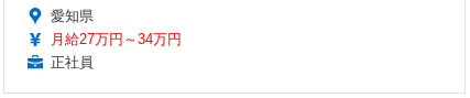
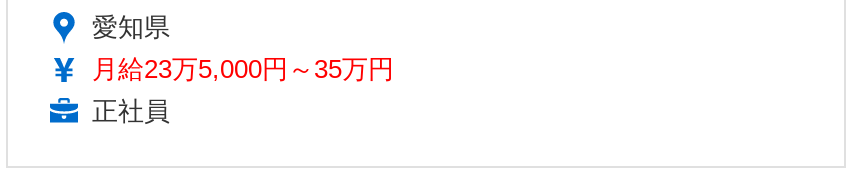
- 月給27万円～34万円
+ 月給23万5,000円～35万円
